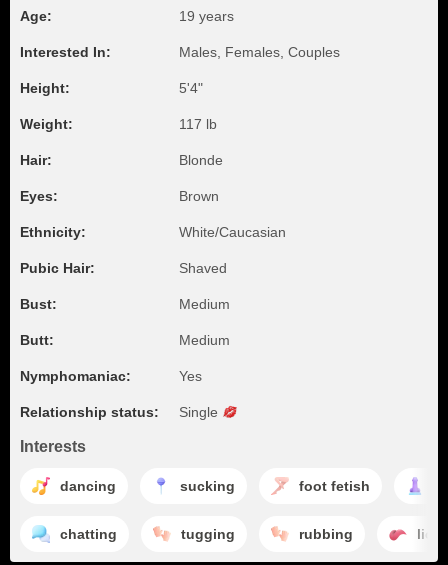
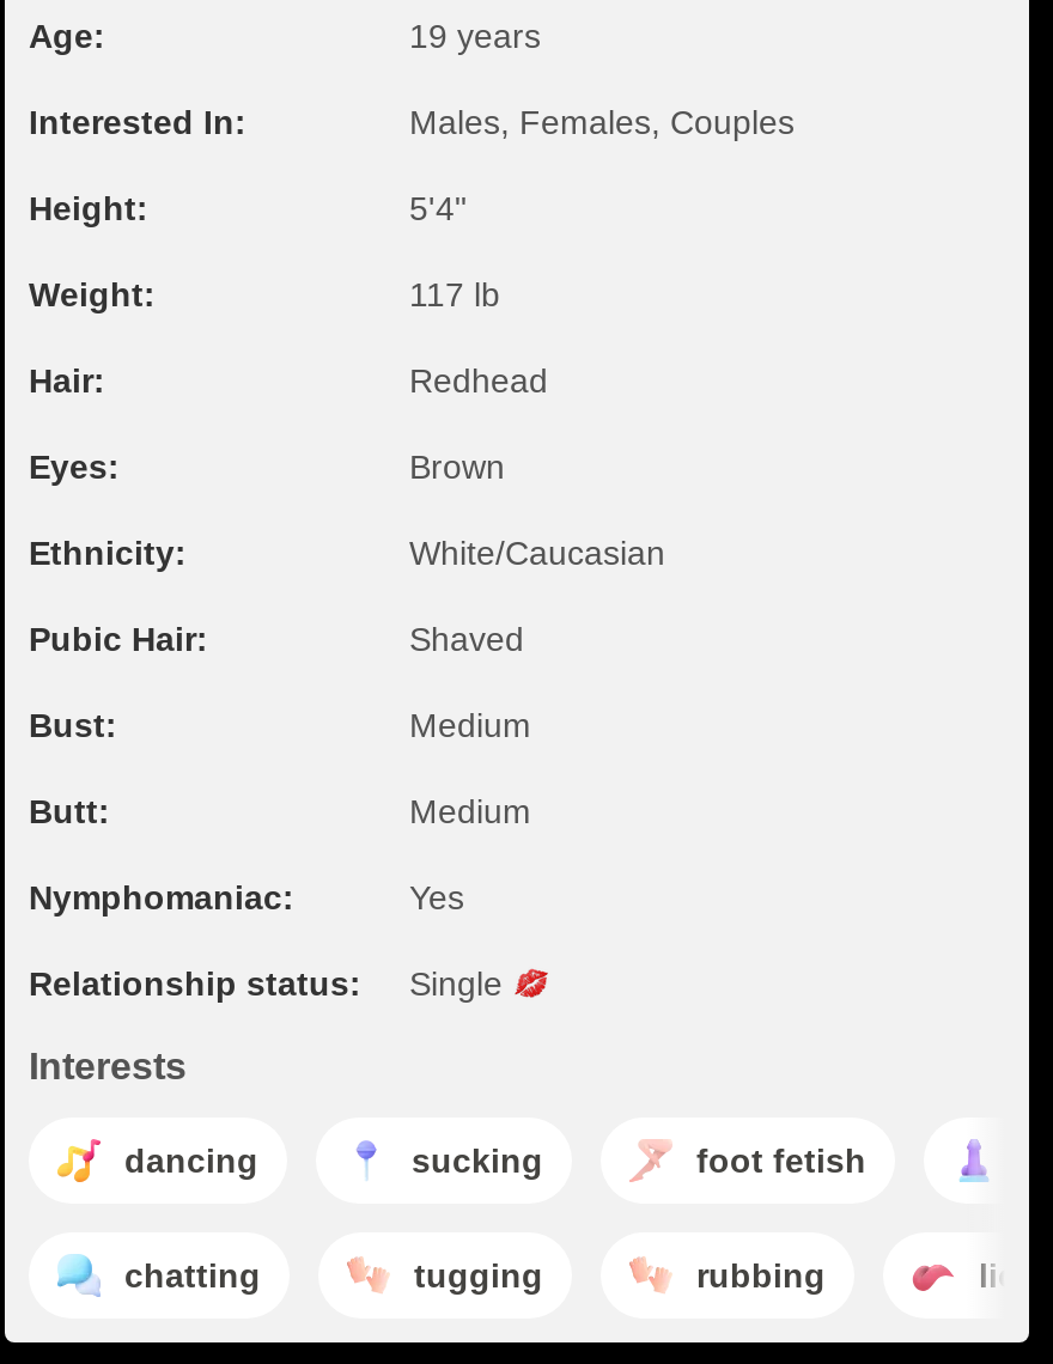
- Blonde
+ Redhead
